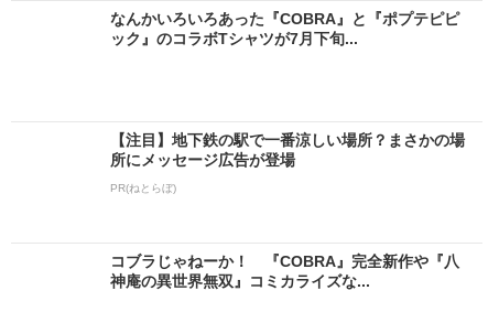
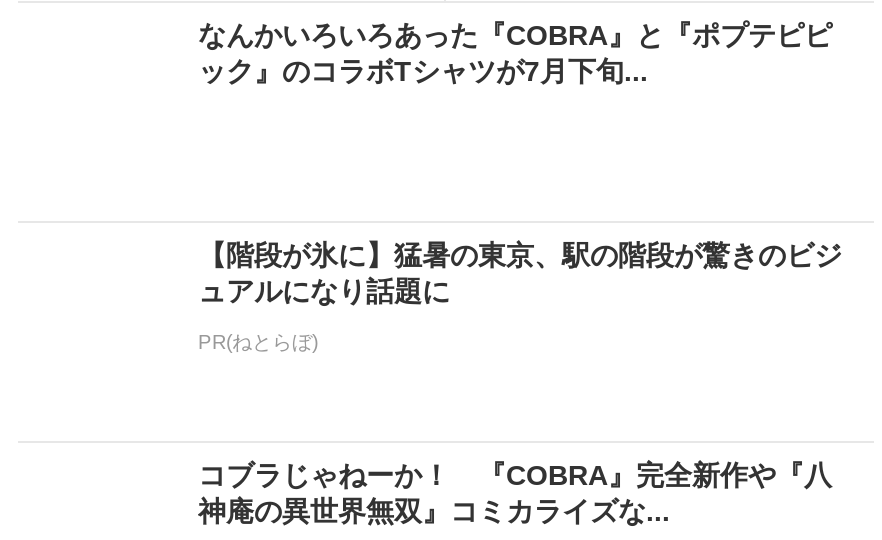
- 【注目】地下鉄の駅で一番涼しい場所？まさかの場
- 所にメッセージ広告が登場
+ 【階段が氷に】猛暑の東京、駅の階段が驚きのビジ
+ ュアルになり話題に
